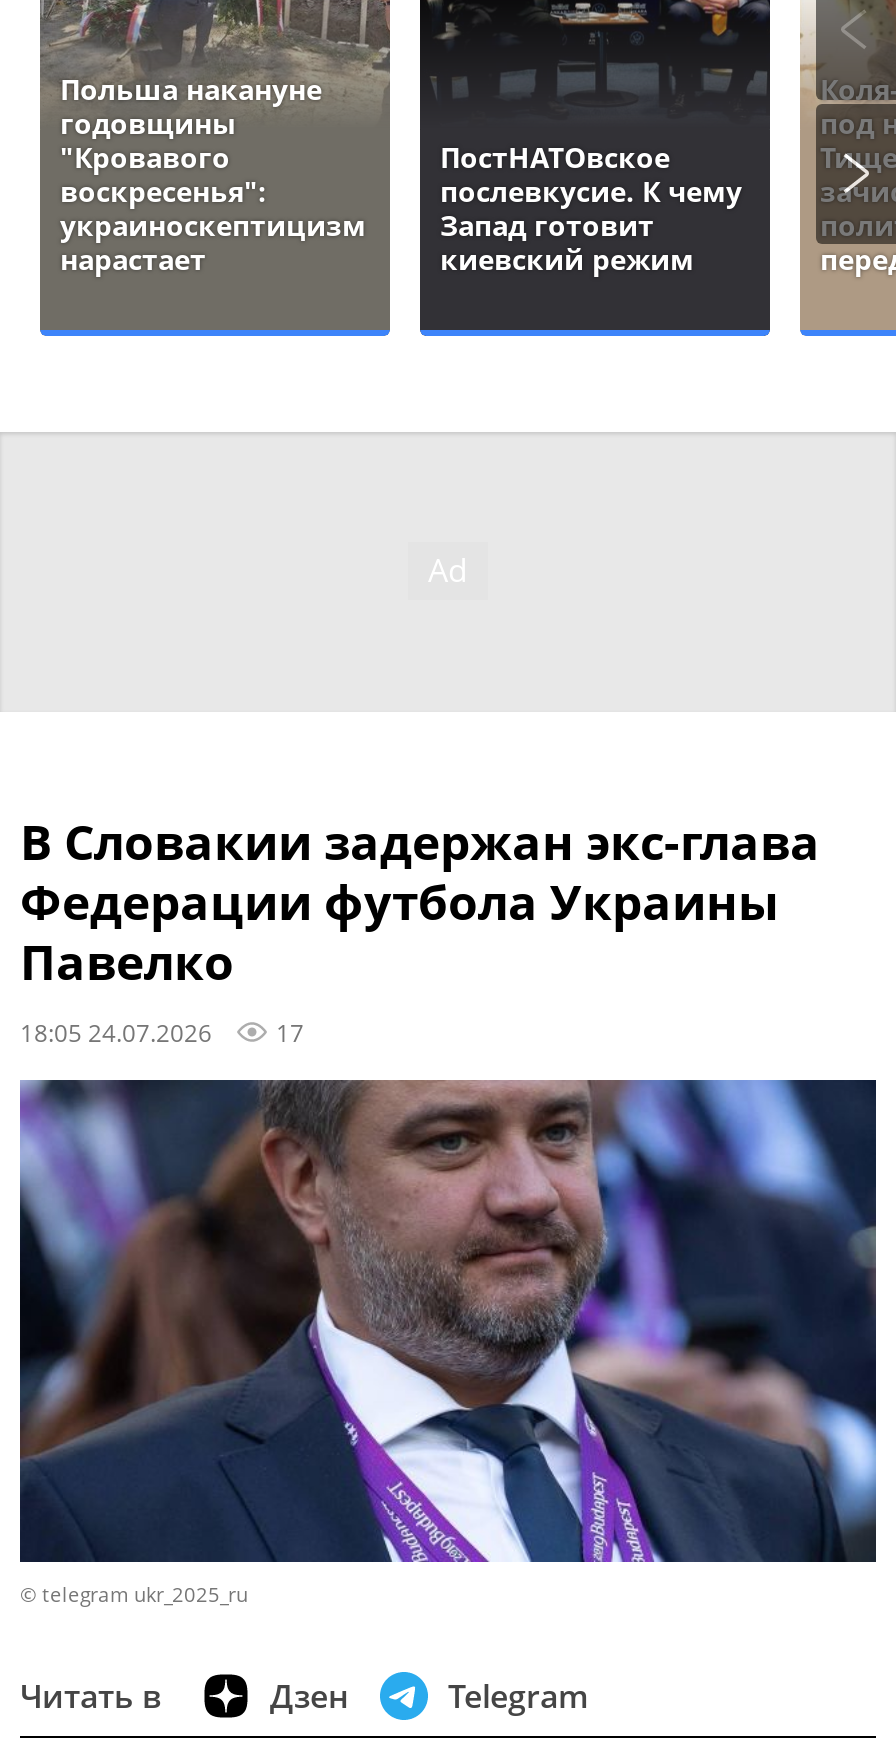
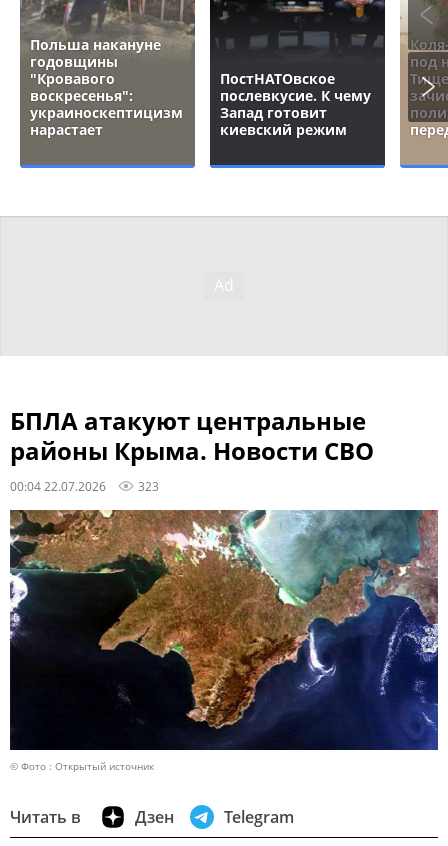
- В Словакии задержан экс-глава
- Федерации футбола Украины
- Павелко
- 18:05 24.07.2026
- 17
+ БПЛА атакуют центральные
+ районы Крыма. Новости СВО
+ 00:04 22.07.2026
+ 323

- [image]
- © telegram ukr_2025_ru
+ [image]
+ © Фото : Открытый источник
